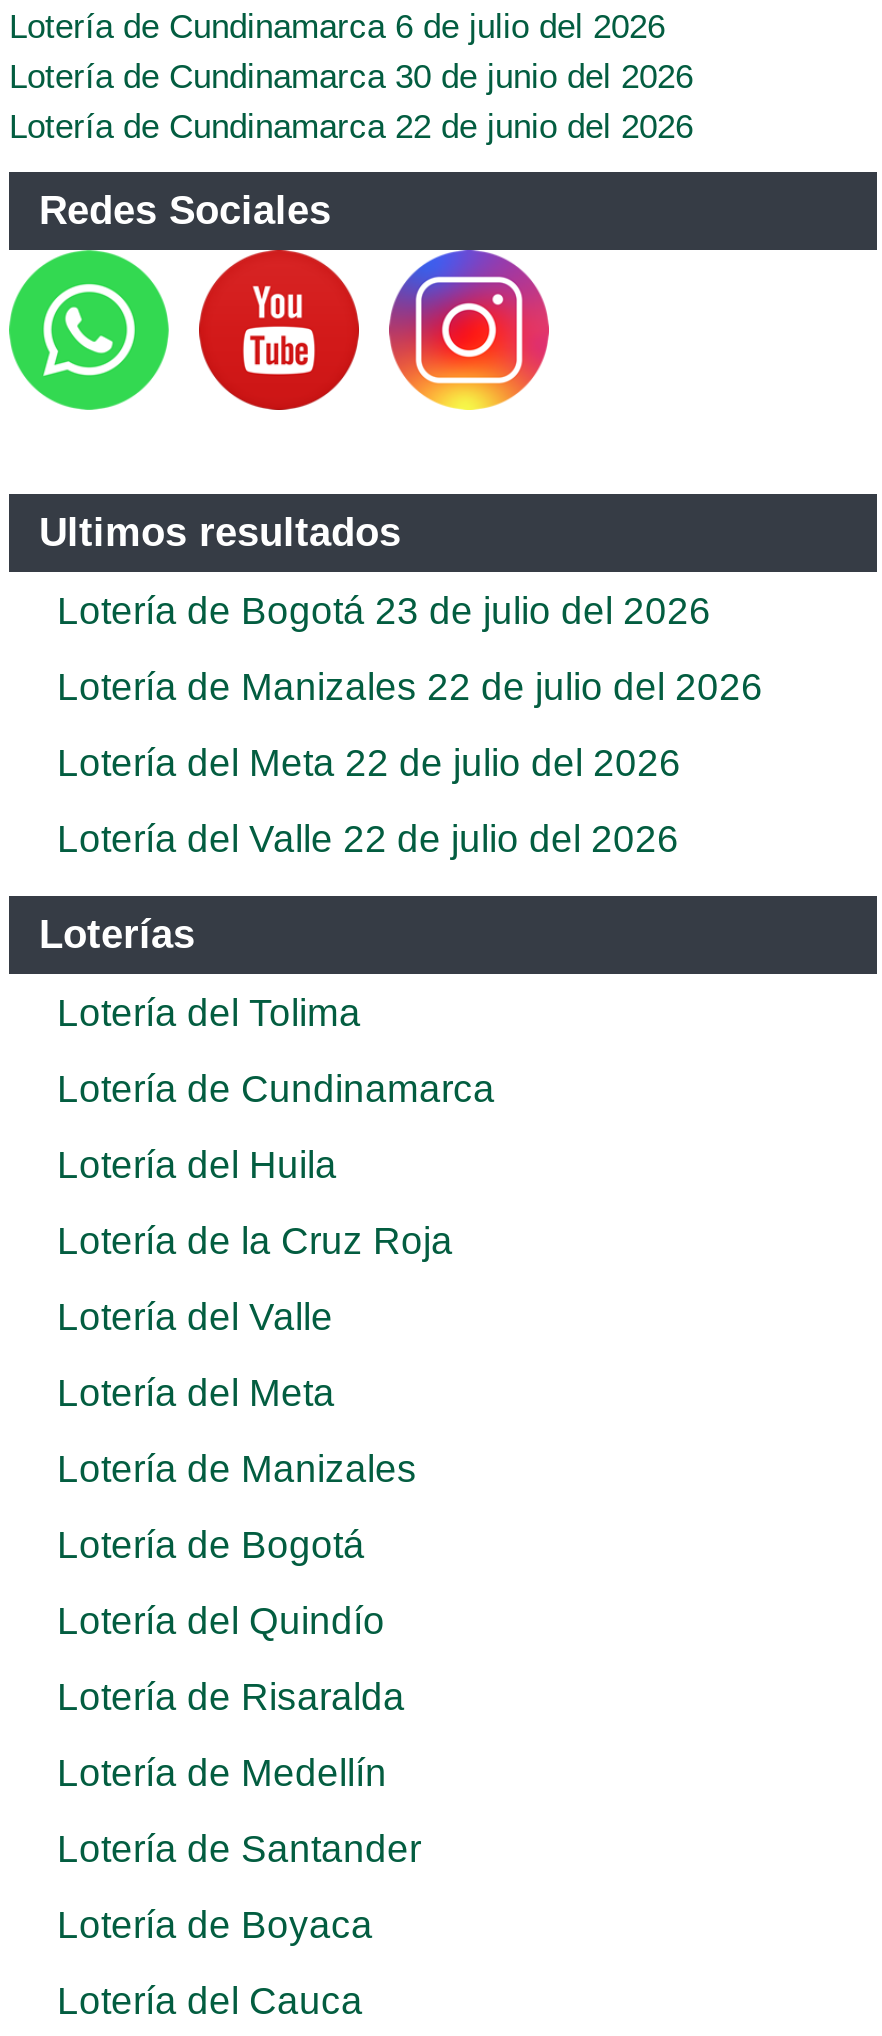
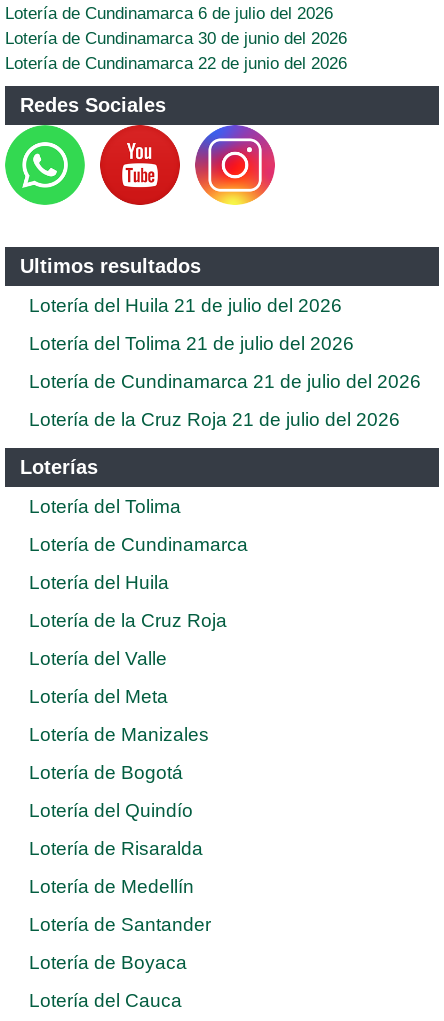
- Lotería de Bogotá 23 de julio del 2026
+ Lotería del Huila 21 de julio del 2026

- Lotería de Manizales 22 de julio del 2026
+ Lotería del Tolima 21 de julio del 2026

- Lotería del Meta 22 de julio del 2026
+ Lotería de Cundinamarca 21 de julio del 2026

- Lotería del Valle 22 de julio del 2026
+ Lotería de la Cruz Roja 21 de julio del 2026
